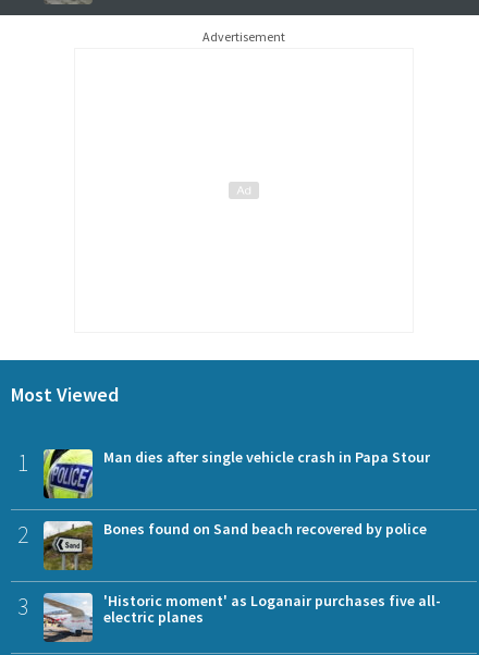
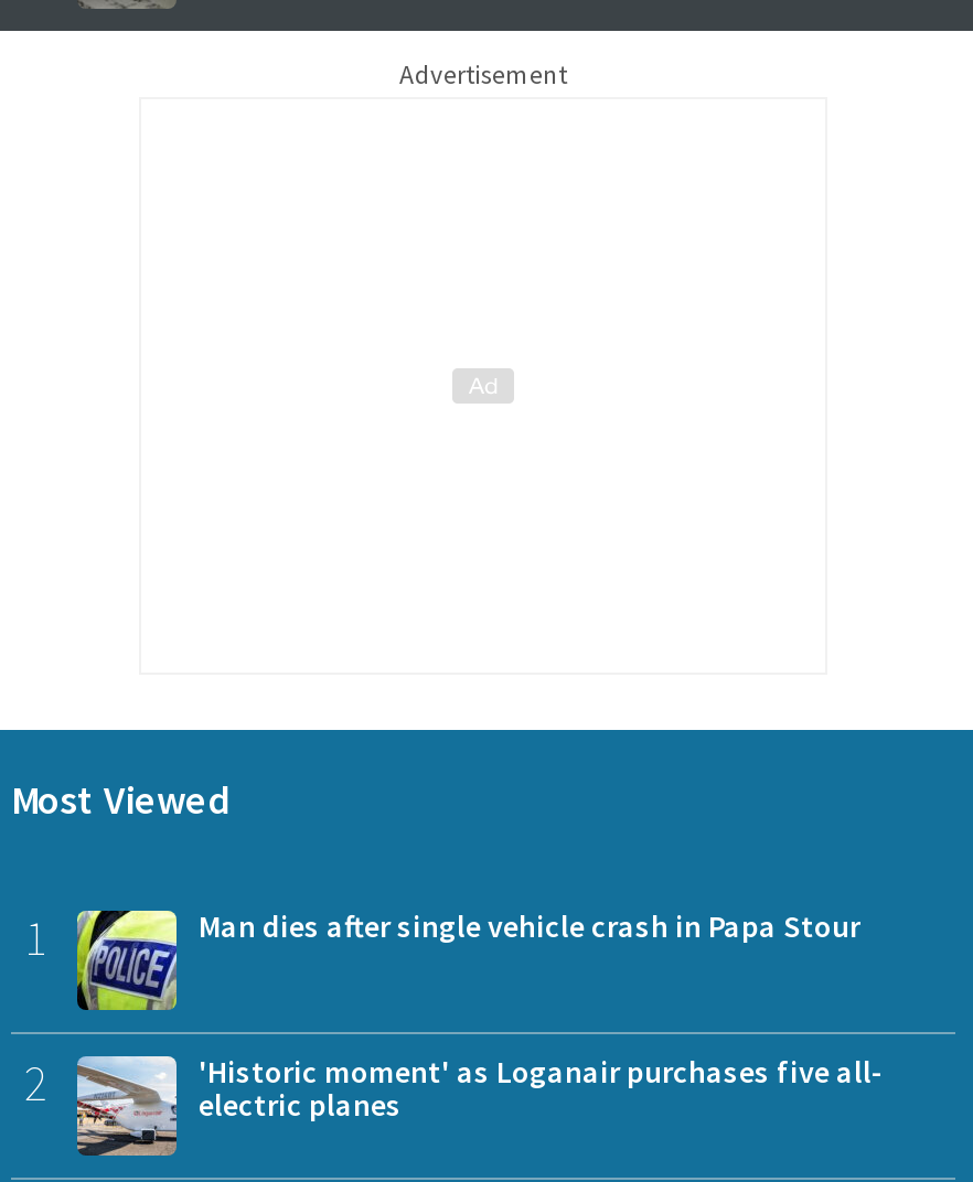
- [image]
- Bones found on Sand beach recovered by police
- 3
